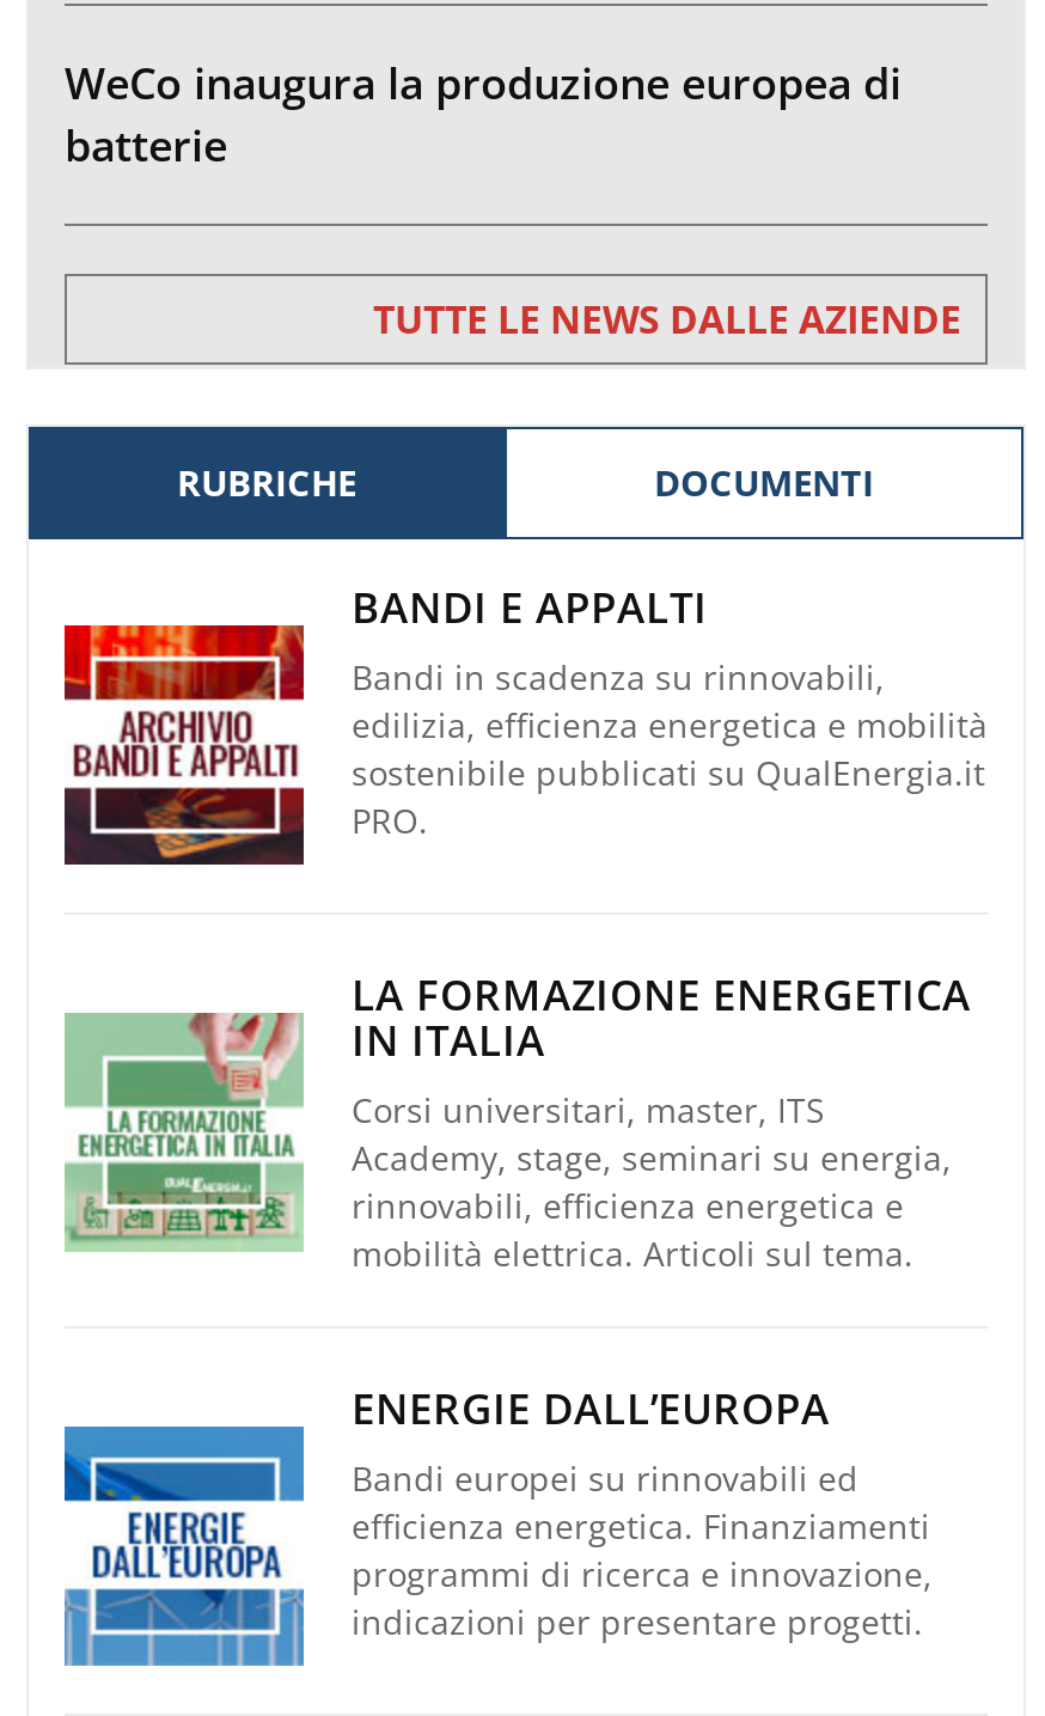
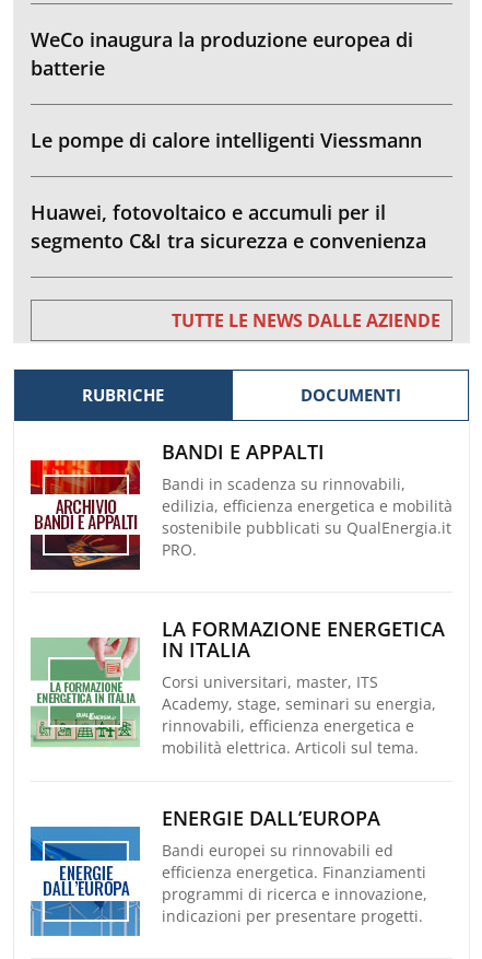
+ Le pompe di calore intelligenti Viessmann
+ Huawei, fotovoltaico e accumuli per il
+ segmento C&I tra sicurezza e convenienza
